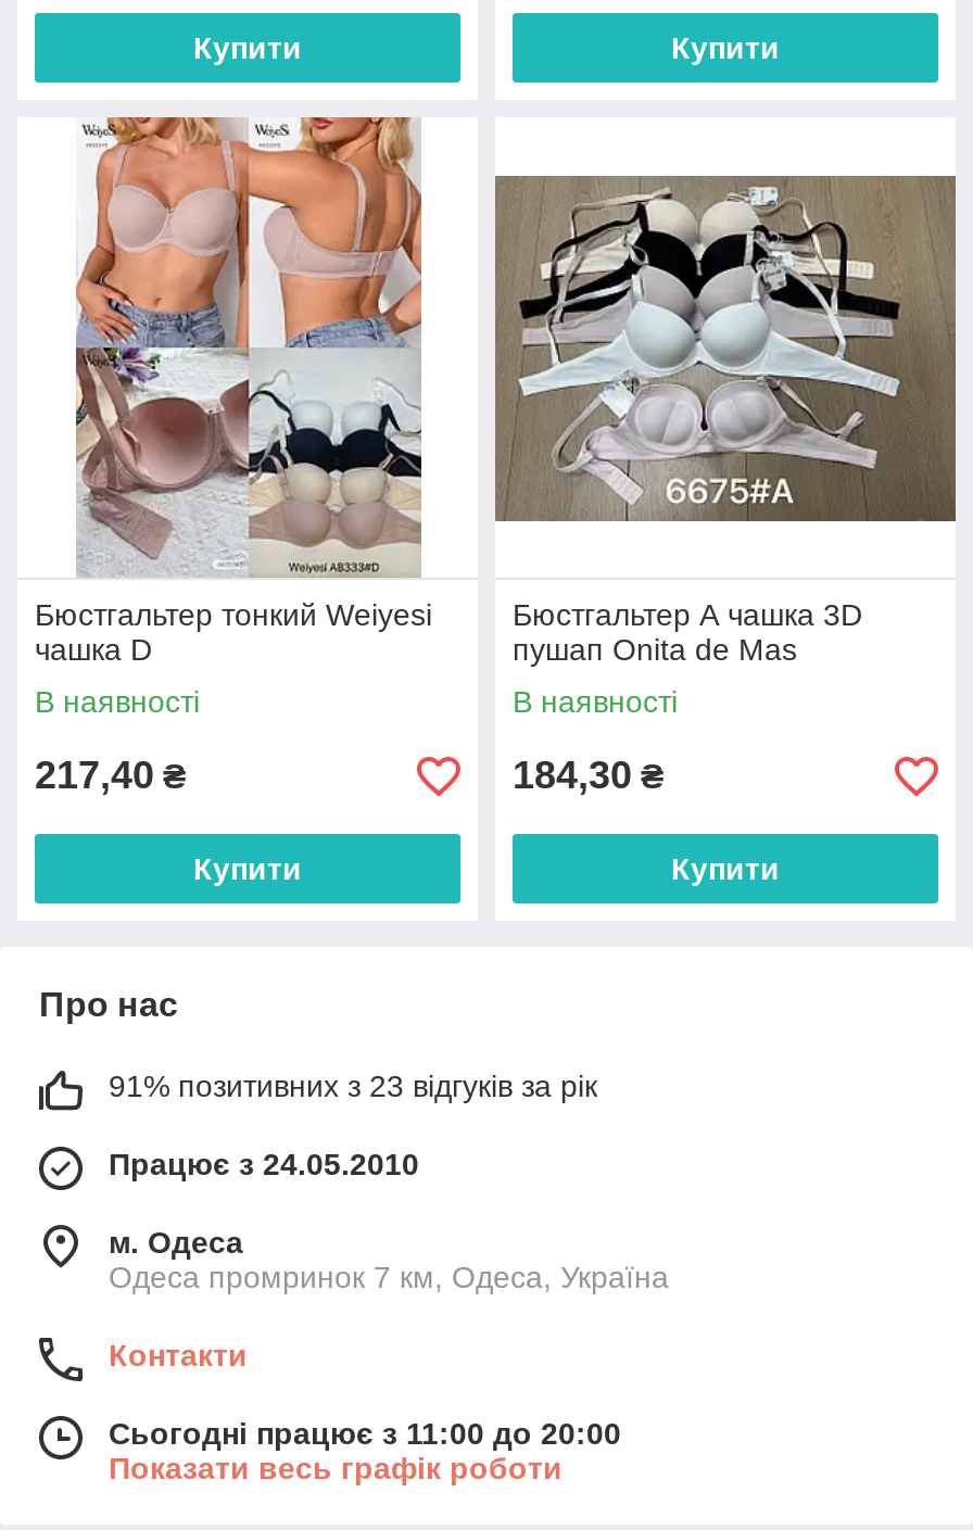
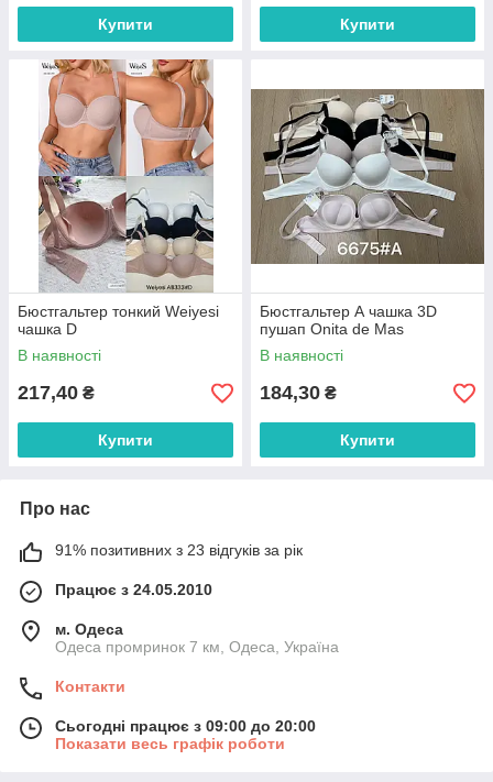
- Сьогодні працює з 11:00 до 20:00
+ Сьогодні працює з 09:00 до 20:00
